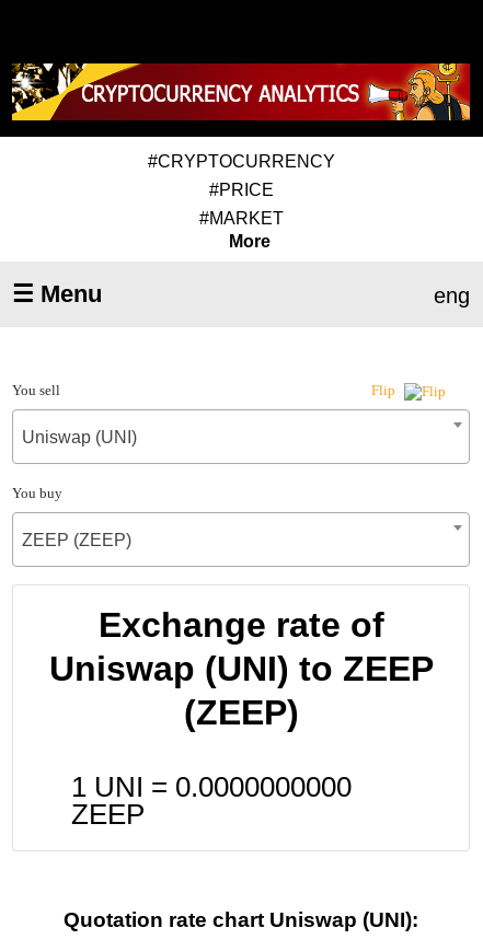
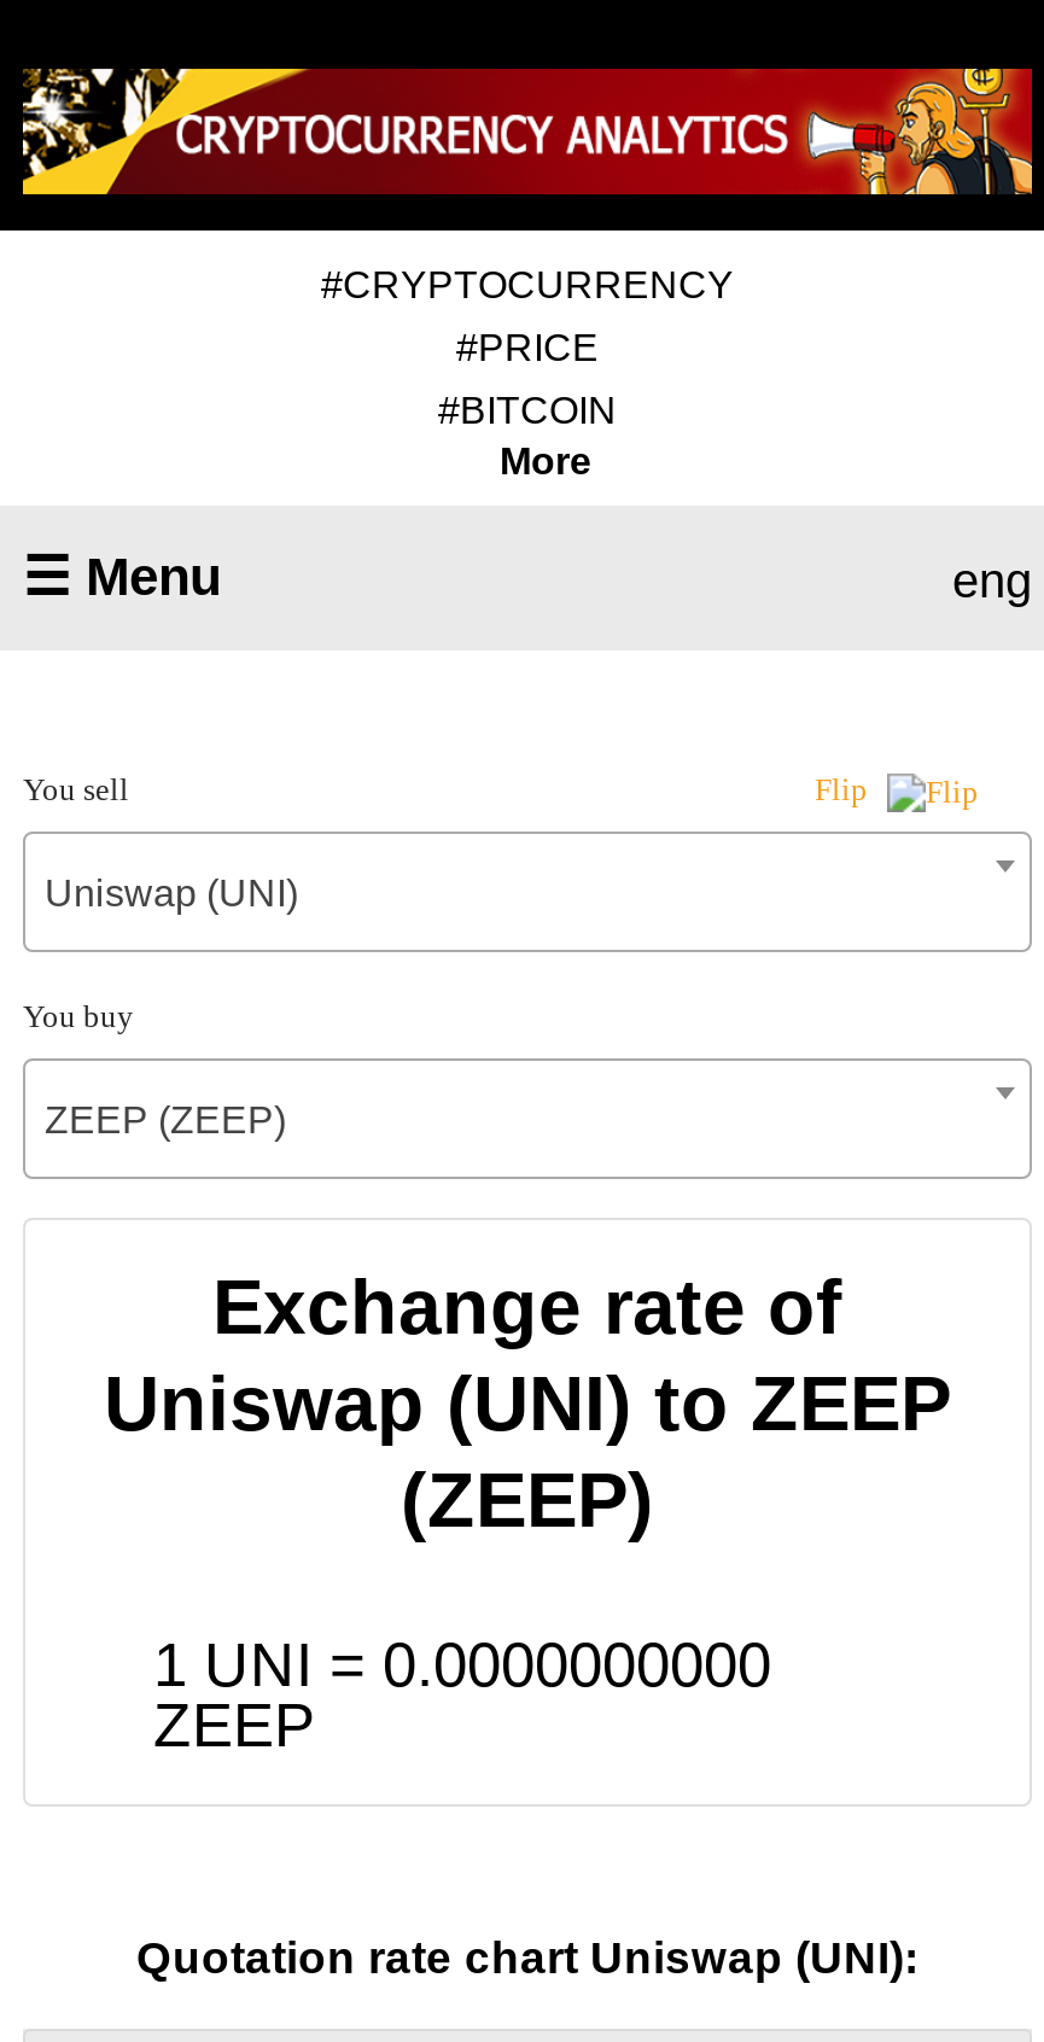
- #MARKET
+ #BITCOIN
